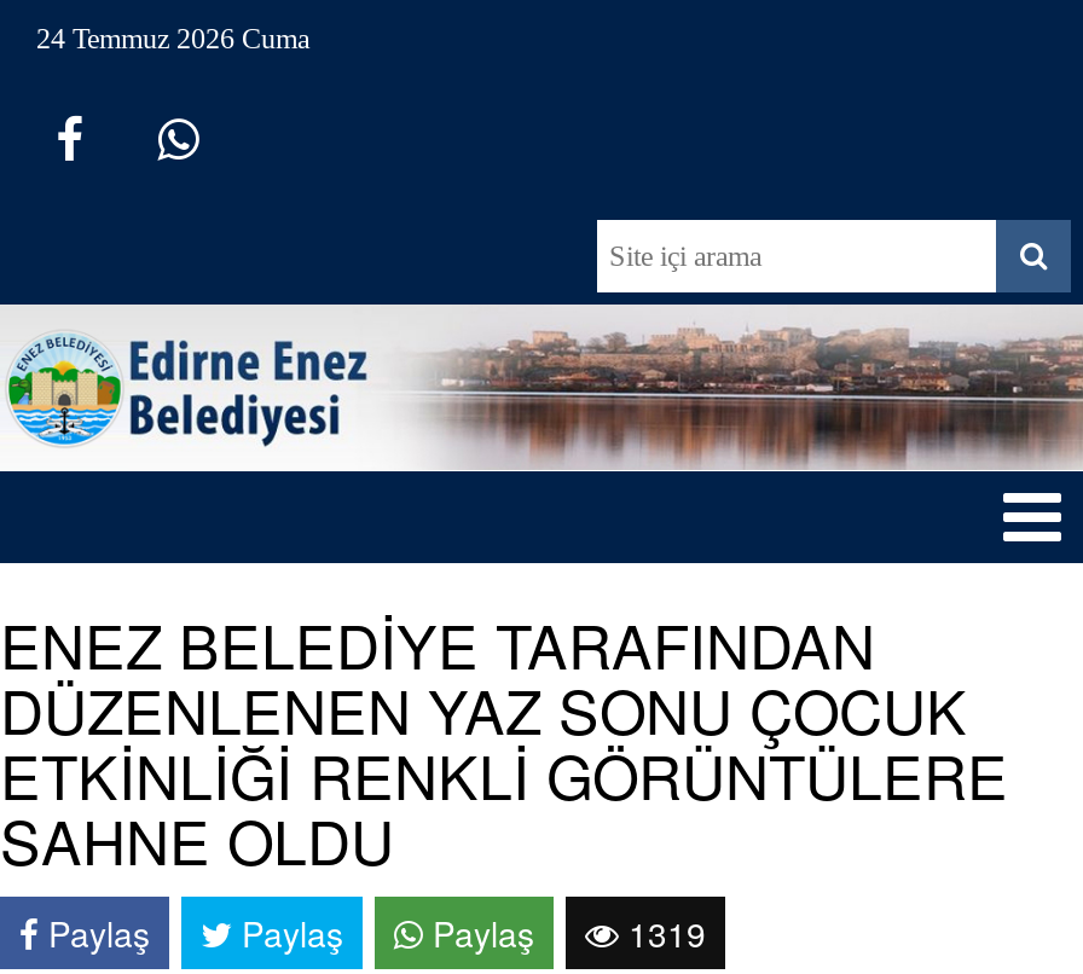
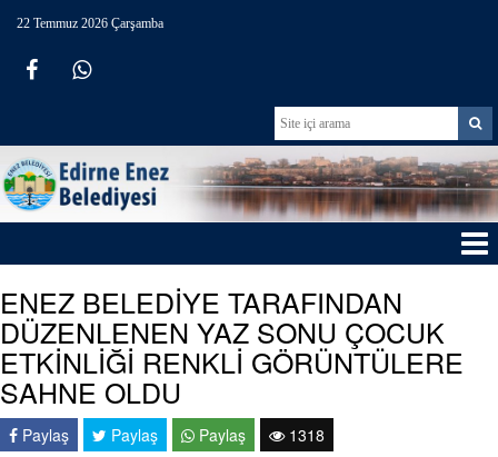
- 24 Temmuz 2026 Cuma
+ 22 Temmuz 2026 Çarşamba

- Paylaş Paylaş Paylaş 1319
+ Paylaş Paylaş Paylaş 1318
